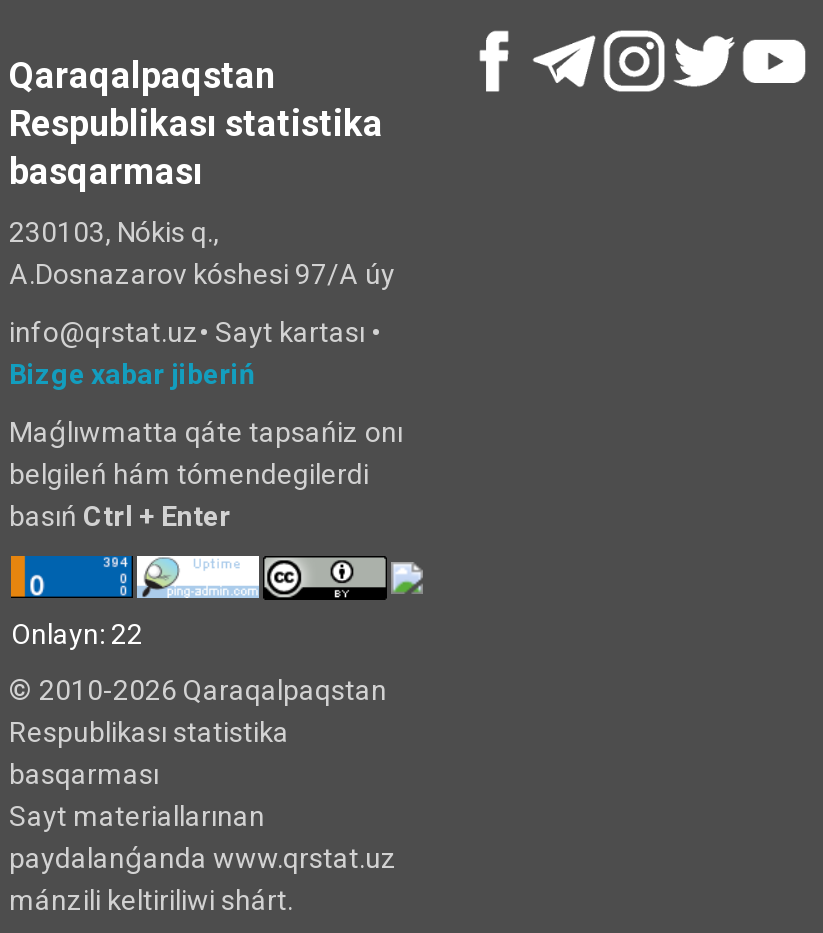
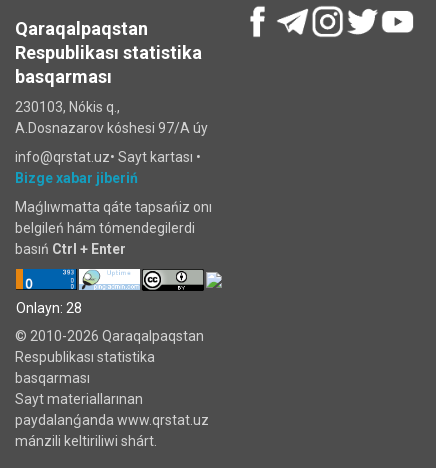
- Onlayn: 22
+ Onlayn: 28
